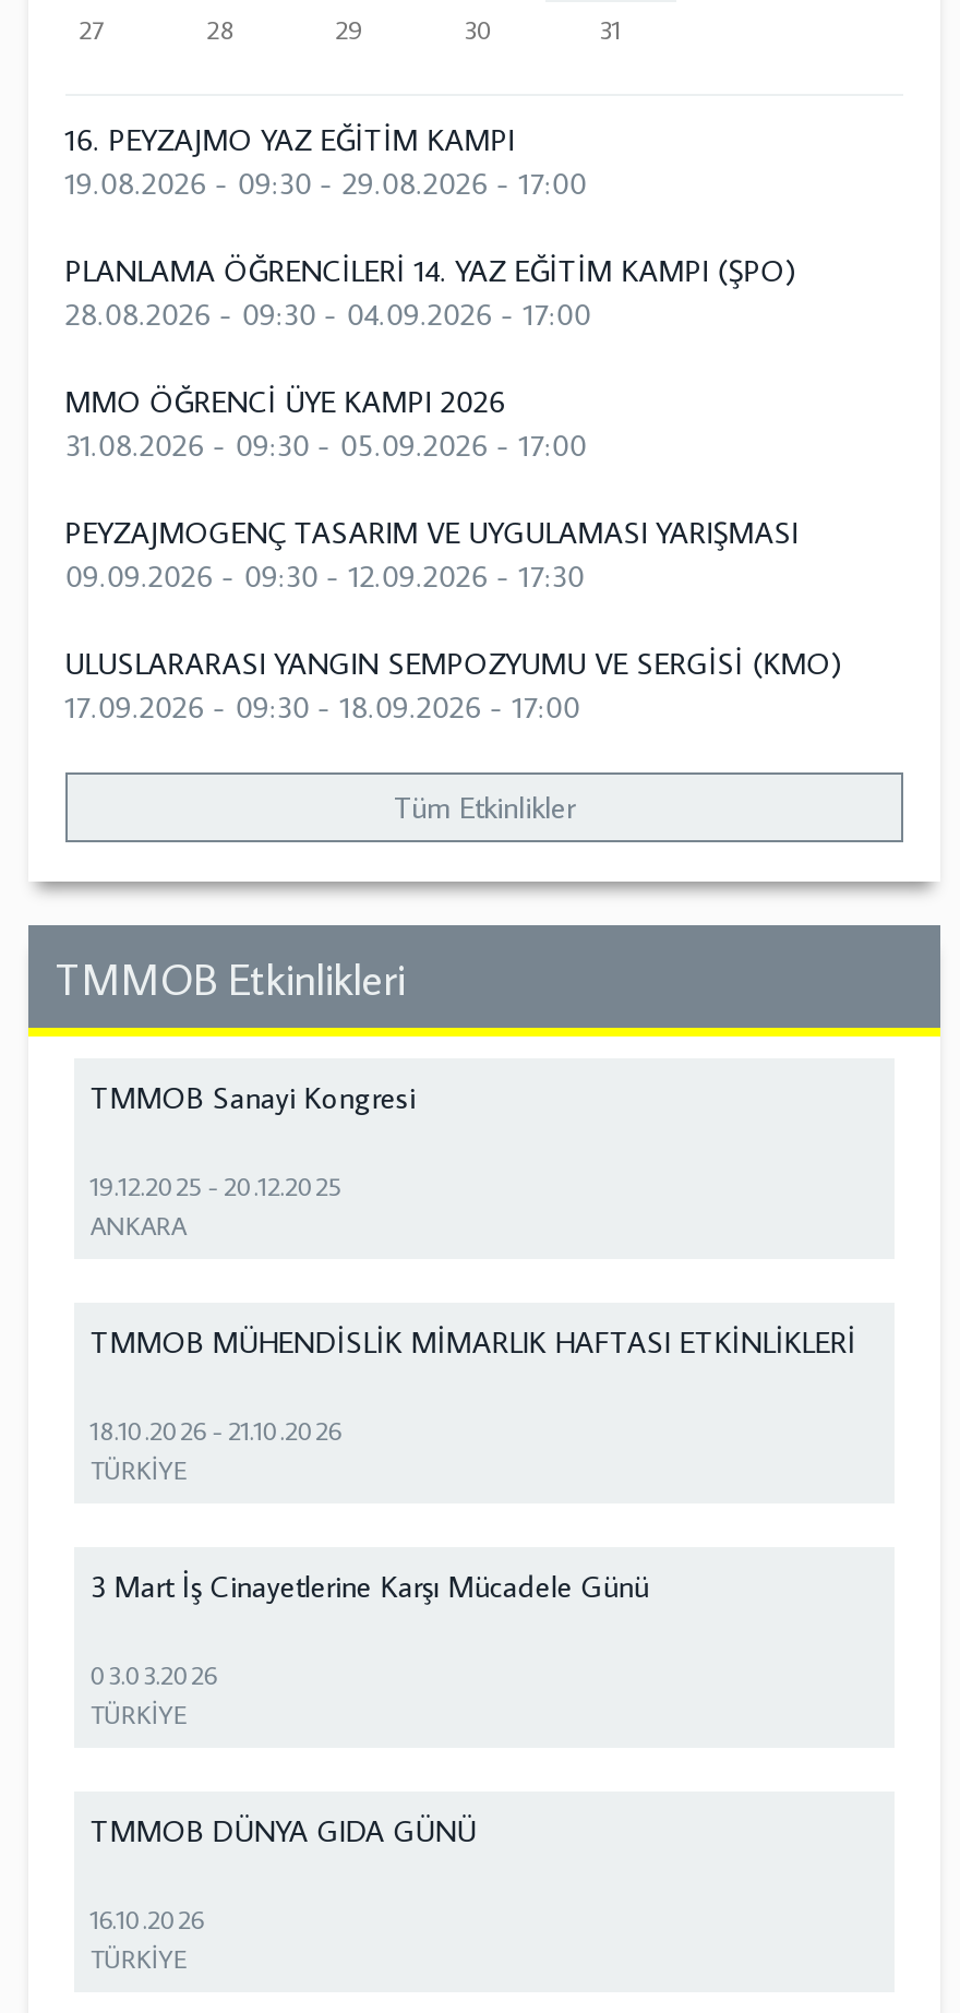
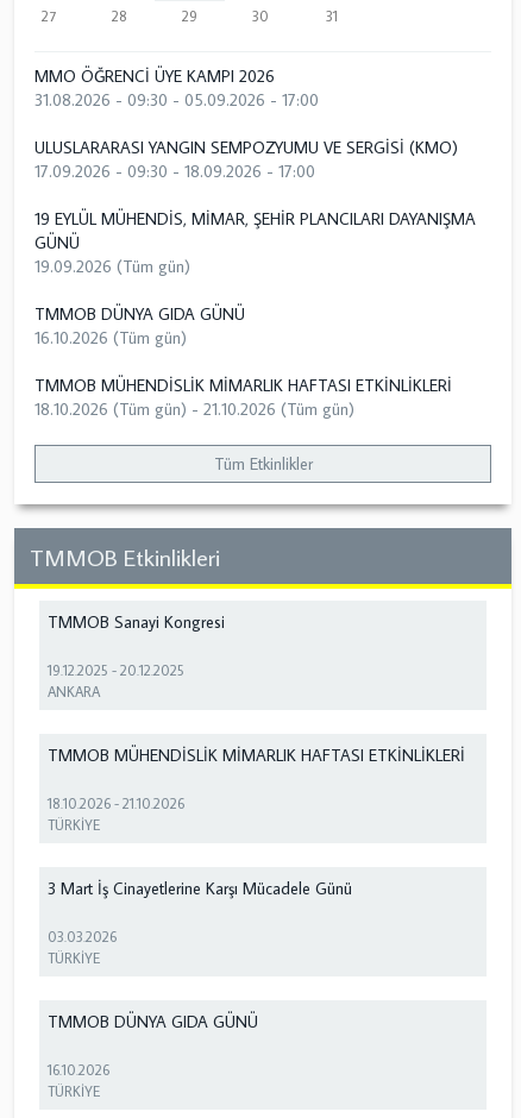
- 16. PEYZAJMO YAZ EĞİTİM KAMPI
- 19.08.2026 - 09:30 - 29.08.2026 - 17:00
- PLANLAMA ÖĞRENCİLERİ 14. YAZ EĞİTİM KAMPI (ŞPO)
- 28.08.2026 - 09:30 - 04.09.2026 - 17:00

moved up: MMO ÖĞRENCİ ÜYE KAMPI 2026 | 31.08.2026 - 09:30 - 05.09.2026 - 17:00

- PEYZAJMOGENÇ TASARIM VE UYGULAMASI YARIŞMASI
- 09.09.2026 - 09:30 - 12.09.2026 - 17:30

moved up: ULUSLARARASI YANGIN SEMPOZYUMU VE SERGİSİ (KMO) | 17.09.2026 - 09:30 - 18.09.2026 - 17:00

+ 19 EYLÜL MÜHENDİS, MİMAR, ŞEHİR PLANCILARI DAYANIŞMA
+ GÜNÜ
+ 19.09.2026 (Tüm gün)
+ TMMOB DÜNYA GIDA GÜNÜ
+ 16.10.2026 (Tüm gün)
+ TMMOB MÜHENDİSLİK MİMARLIK HAFTASI ETKİNLİKLERİ
+ 18.10.2026 (Tüm gün) - 21.10.2026 (Tüm gün)
